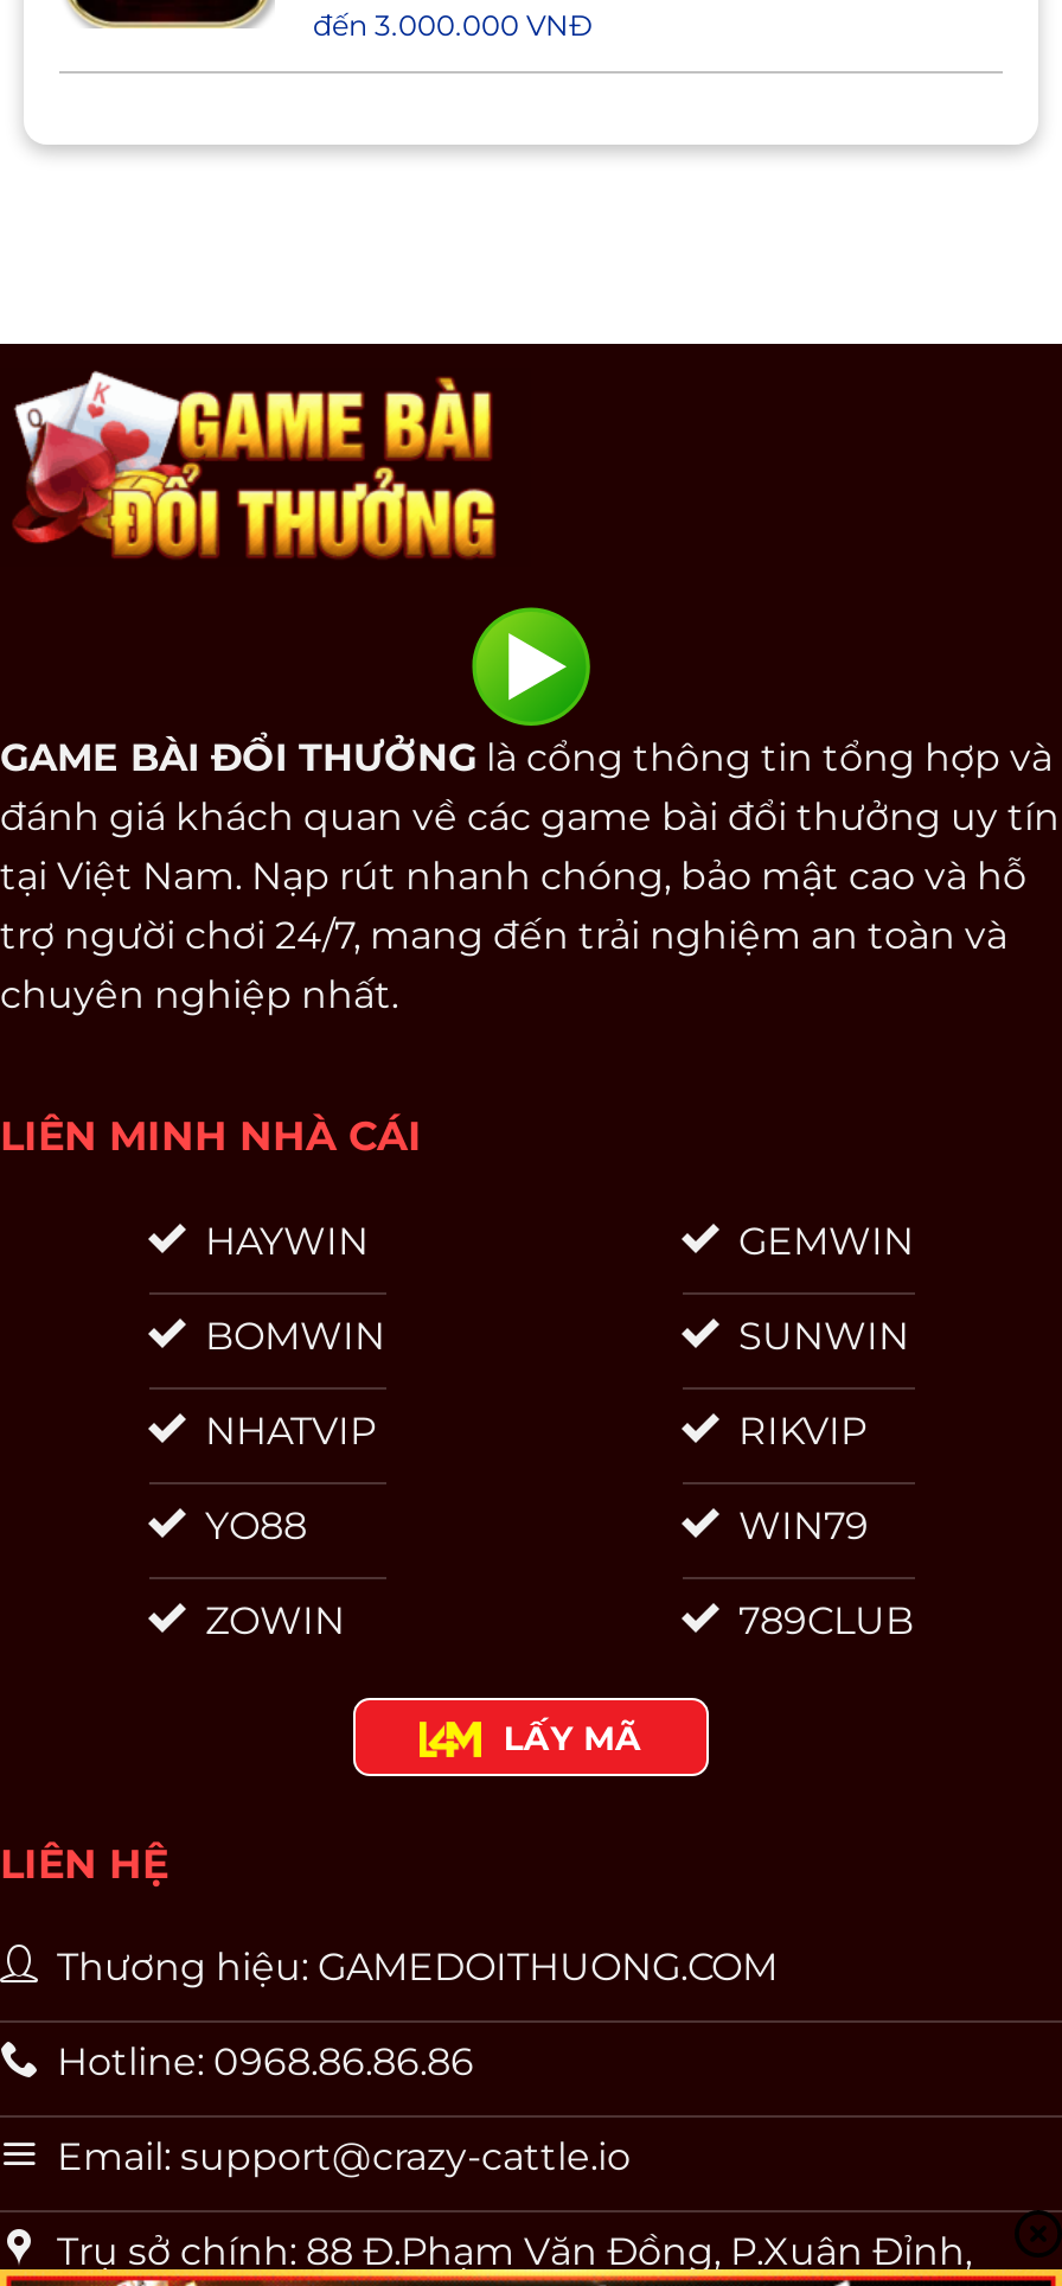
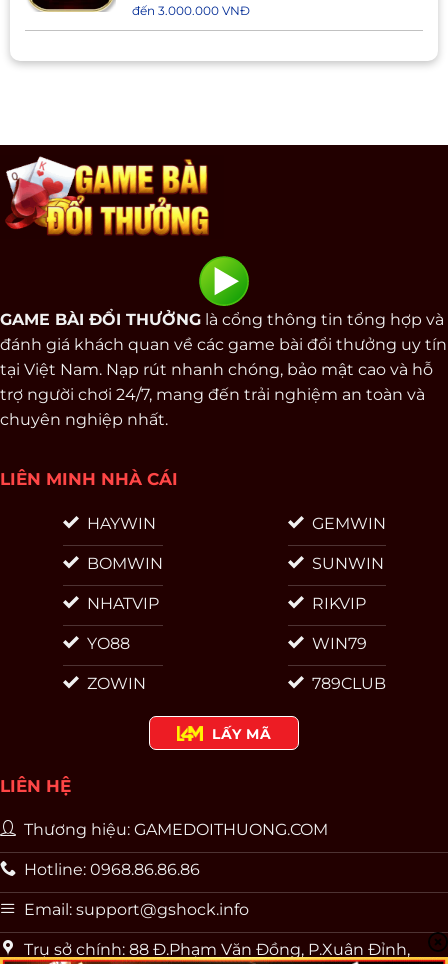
- Email: support@crazy-cattle.io
+ Email: support@gshock.info
